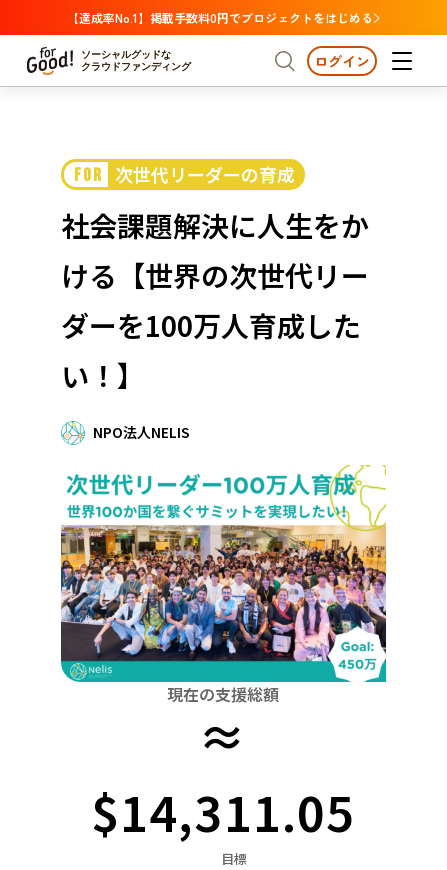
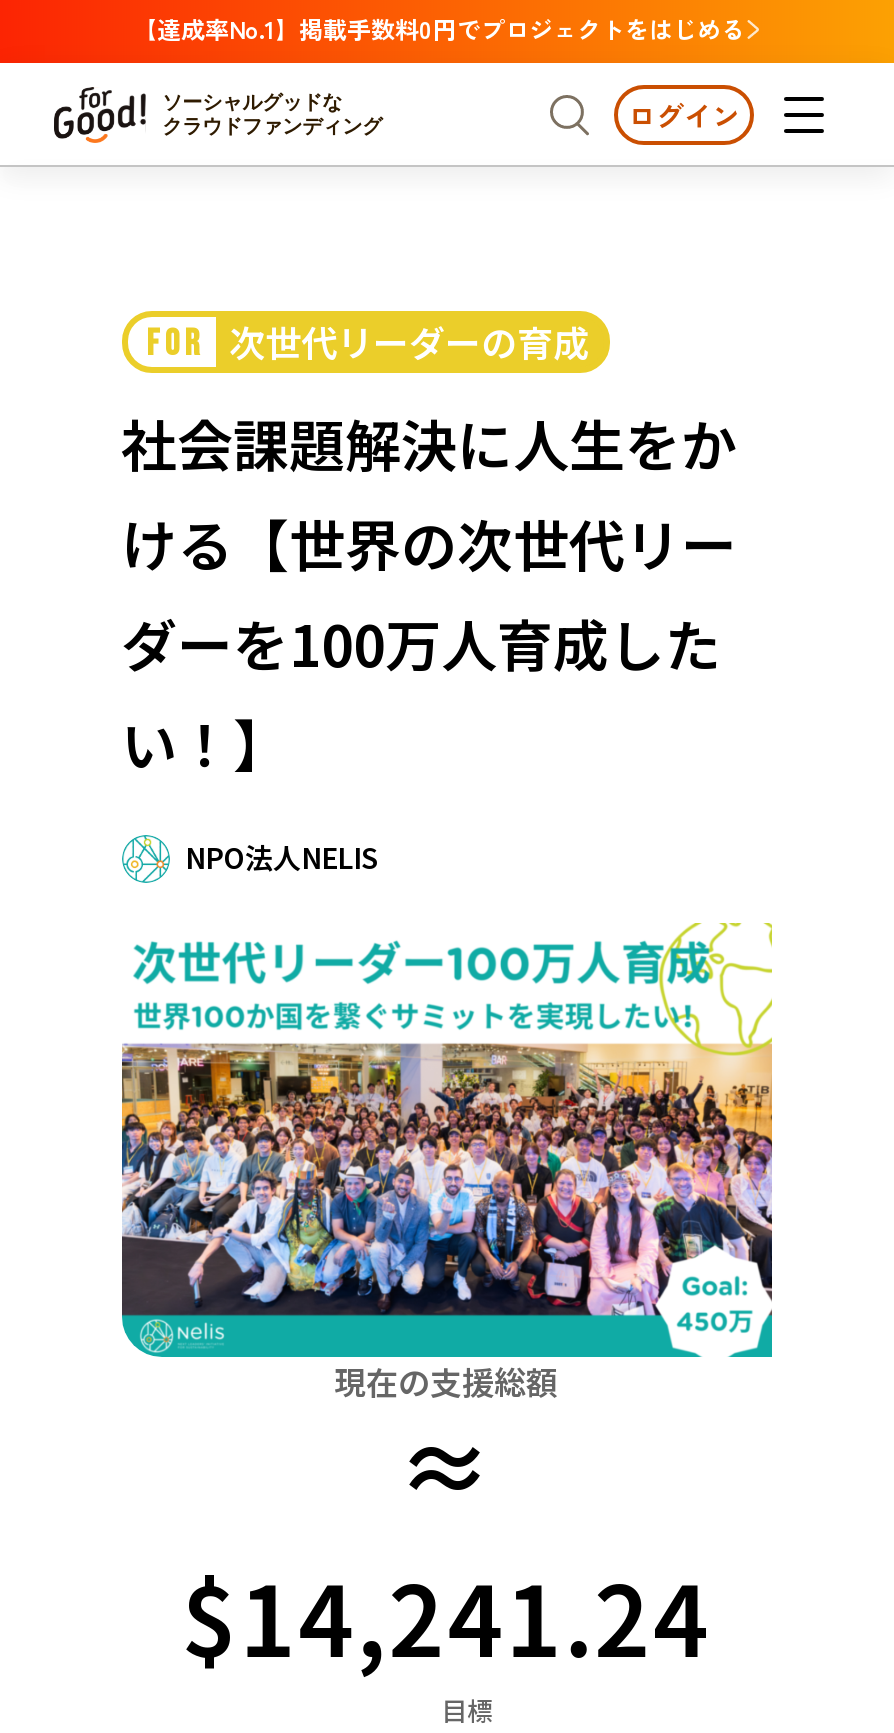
- $14,311.05
+ $14,241.24
